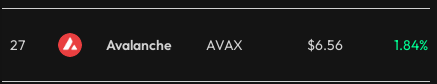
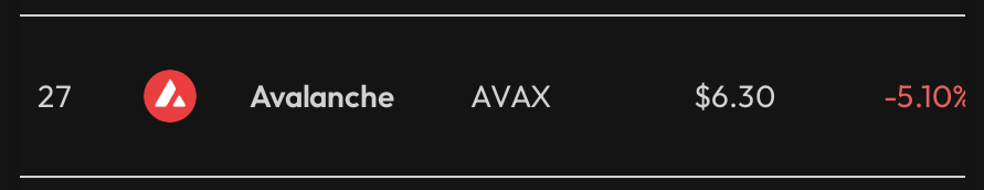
- $6.56
+ $6.30

- 1.84%
+ -5.10%
